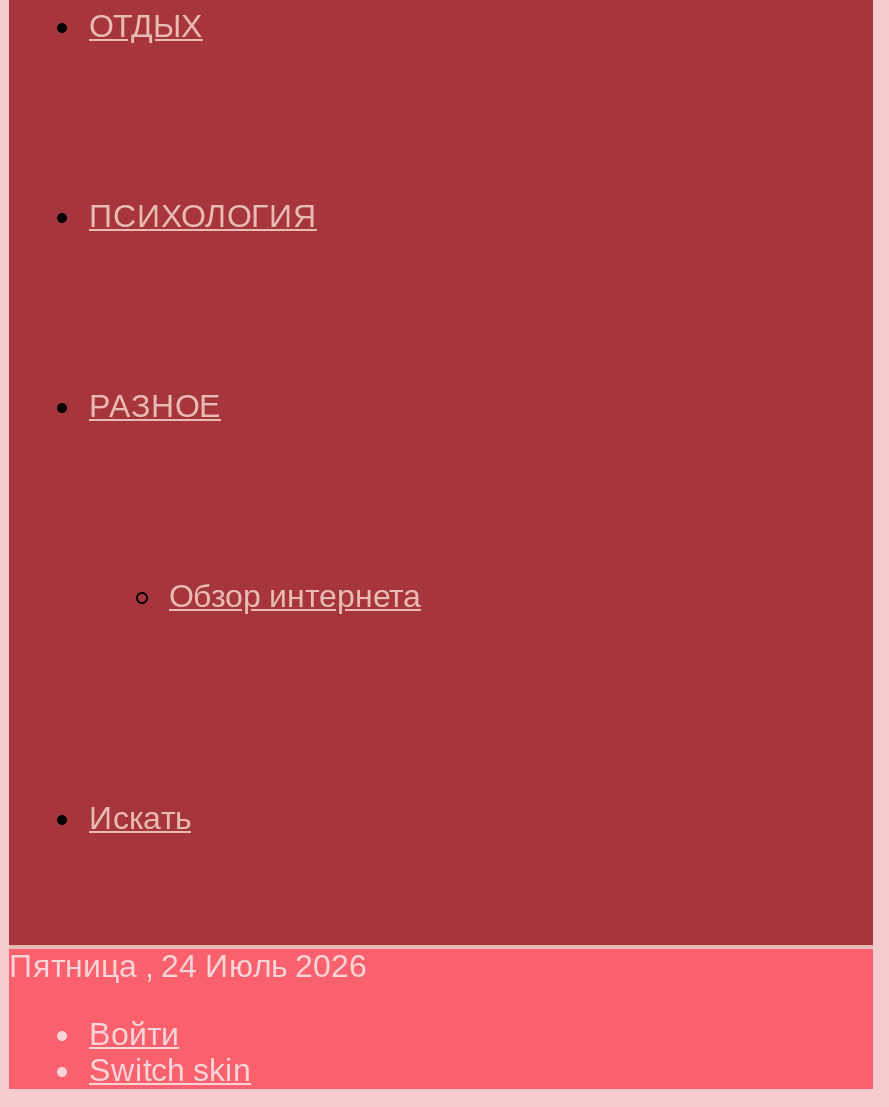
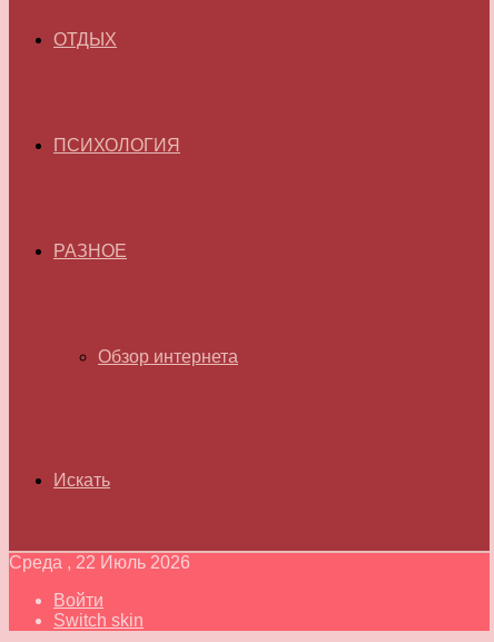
- Пятница , 24 Июль 2026
+ Среда , 22 Июль 2026
